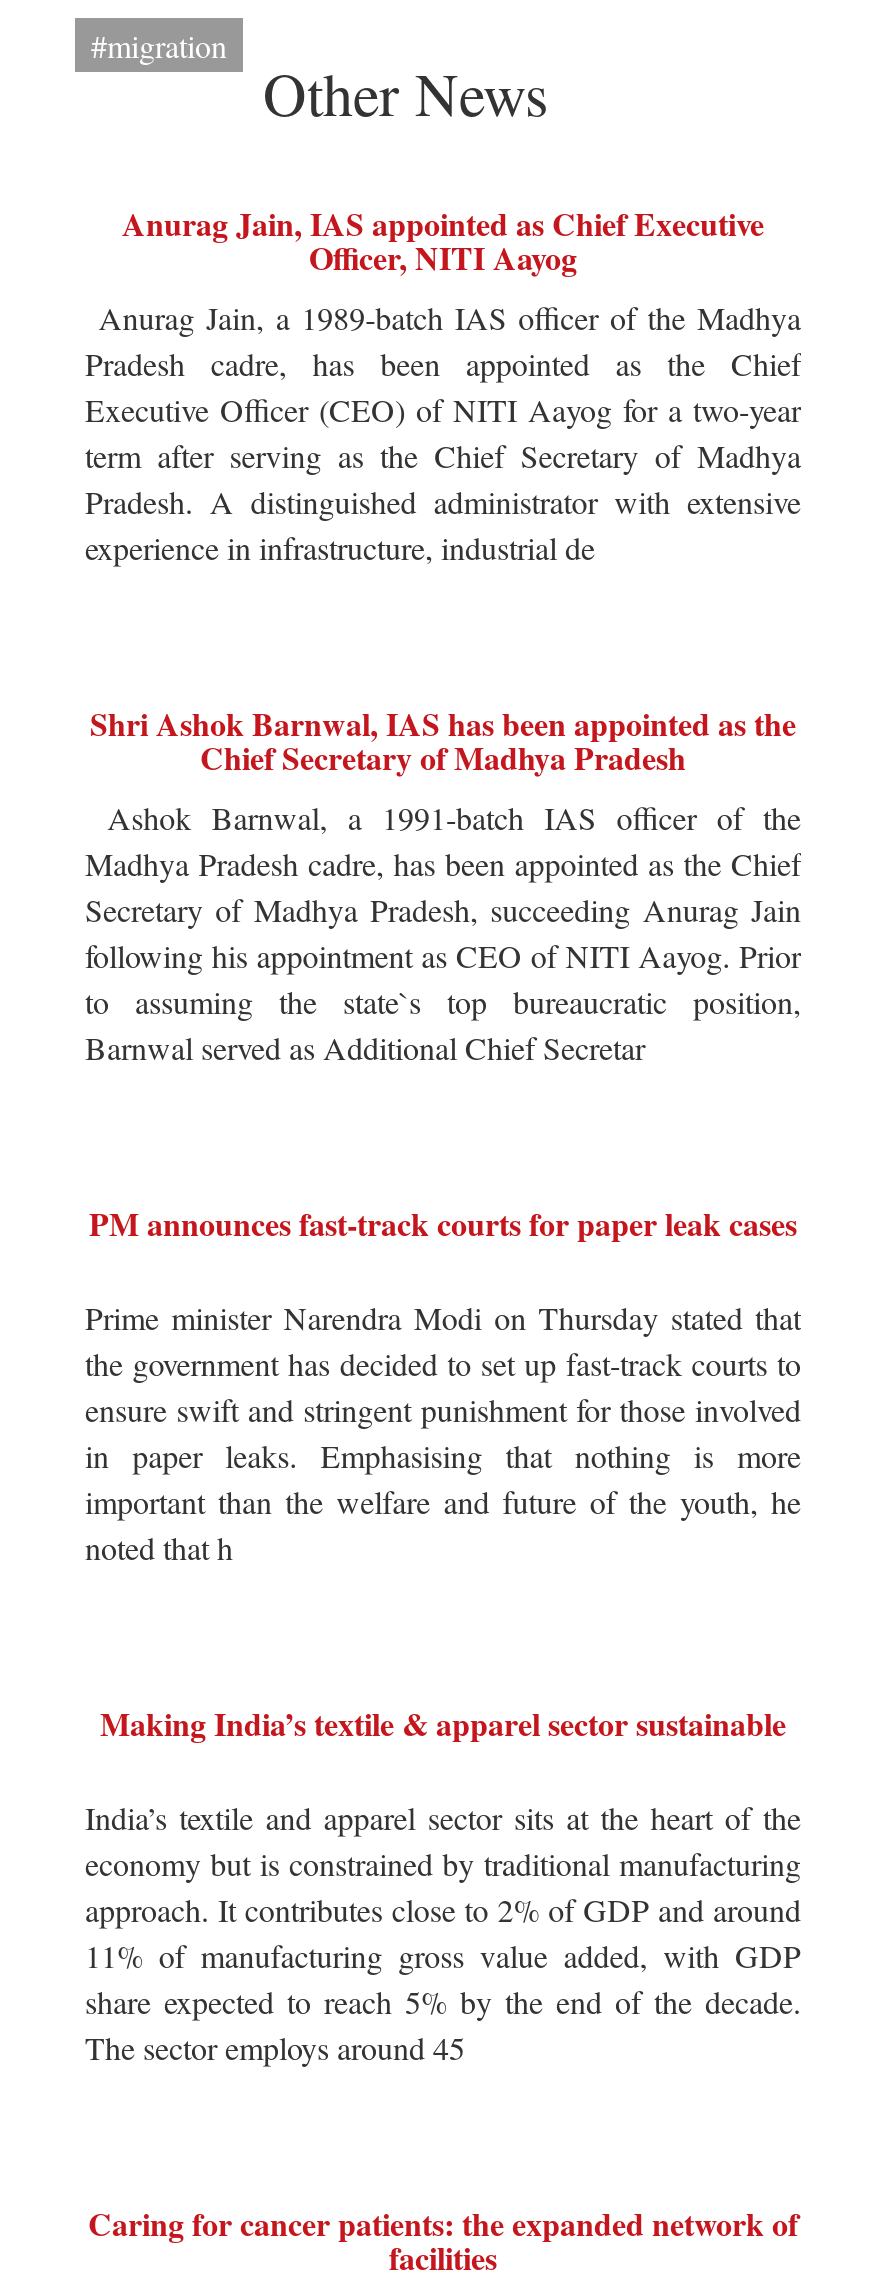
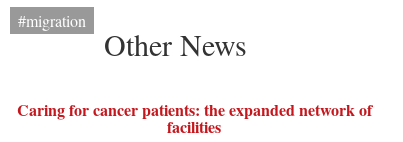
- Anurag Jain, IAS appointed as Chief Executive
- Officer, NITI Aayog
- Anurag Jain, a 1989-batch IAS officer of the Madhya
- Pradesh cadre, has been appointed as the Chief
- Executive Officer (CEO) of NITI Aayog for a two-year
- term after serving as the Chief Secretary of Madhya
- Pradesh. A distinguished administrator with extensive
- experience in infrastructure, industrial de

- Shri Ashok Barnwal, IAS has been appointed as the
- Chief Secretary of Madhya Pradesh
- Ashok Barnwal, a 1991-batch IAS officer of the
- Madhya Pradesh cadre, has been appointed as the Chief
- Secretary of Madhya Pradesh, succeeding Anurag Jain
- following his appointment as CEO of NITI Aayog. Prior
- to assuming the state`s top bureaucratic position,
- Barnwal served as Additional Chief Secretar

- PM announces fast-track courts for paper leak cases
- Prime minister Narendra Modi on Thursday stated that
- the government has decided to set up fast-track courts to
- ensure swift and stringent punishment for those involved
- in paper leaks. Emphasising that nothing is more
- important than the welfare and future of the youth, he
- noted that h

- Making India’s textile & apparel sector sustainable
- India’s textile and apparel sector sits at the heart of the
- economy but is constrained by traditional manufacturing
- approach. It contributes close to 2% of GDP and around
- 11% of manufacturing gross value added, with GDP
- share expected to reach 5% by the end of the decade.
- The sector employs around 45
